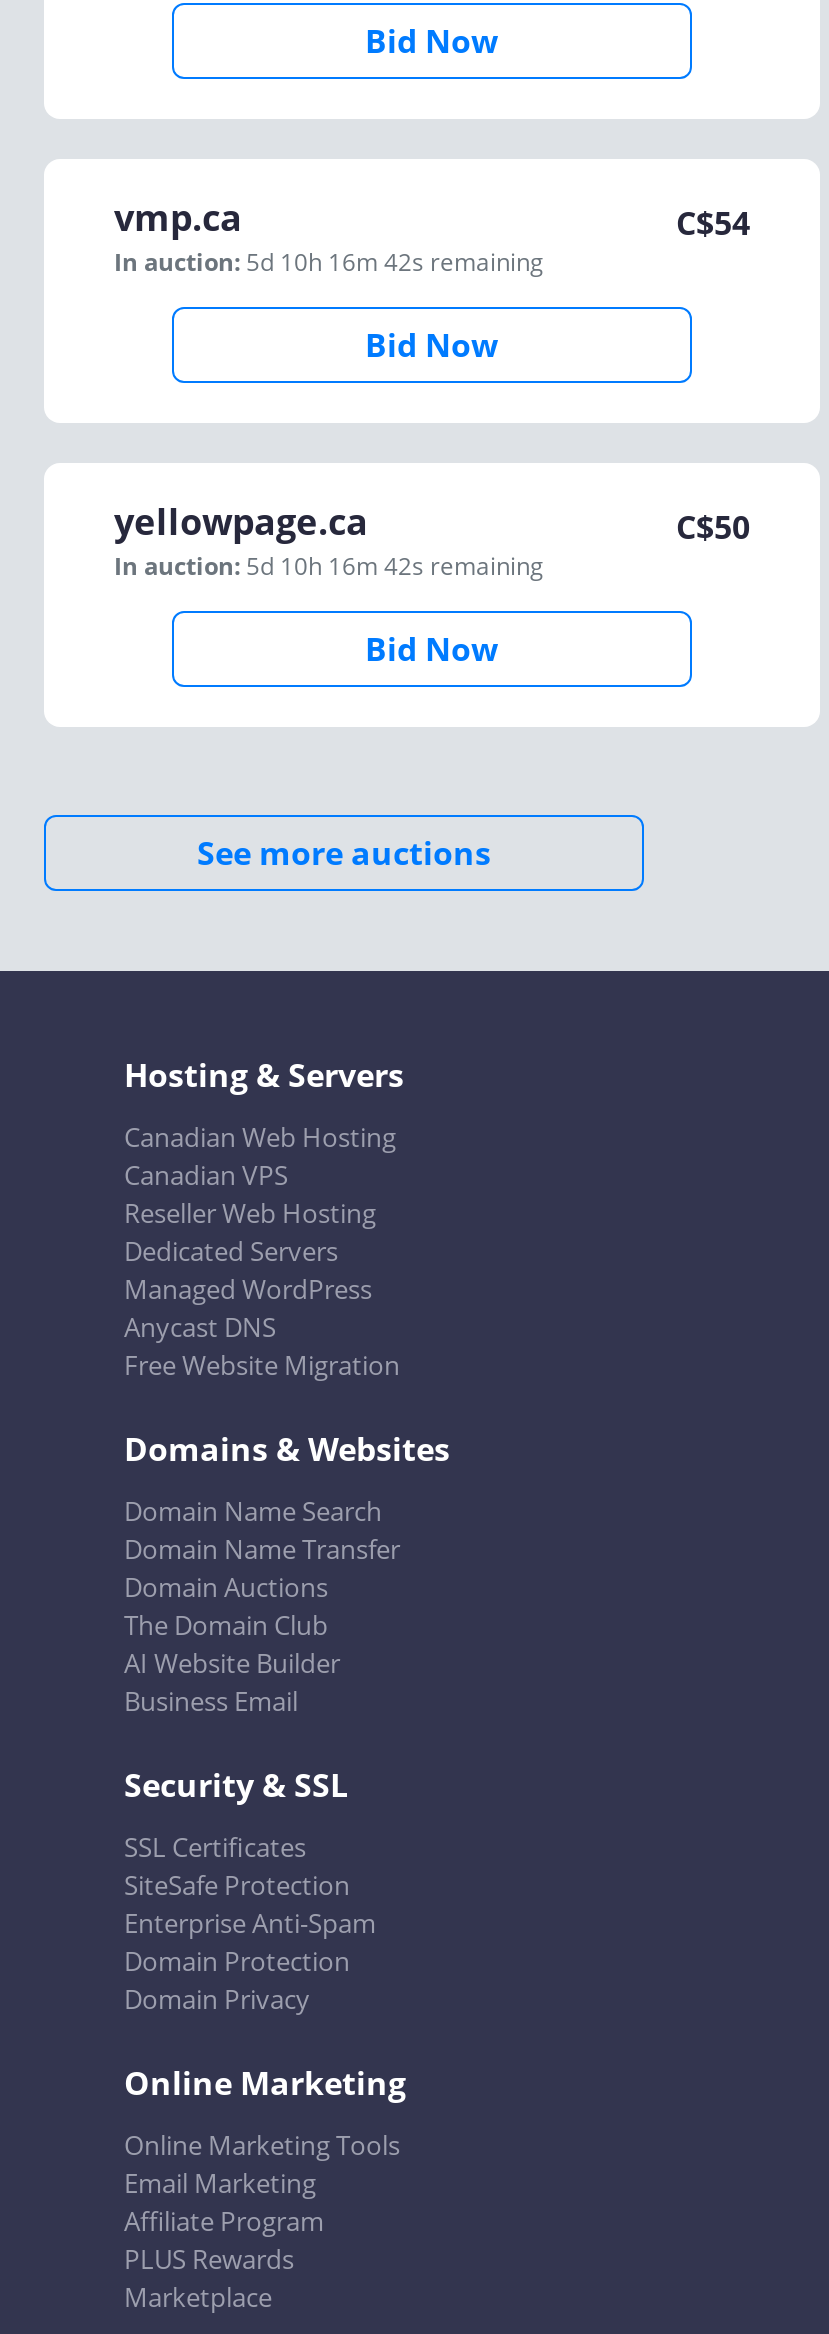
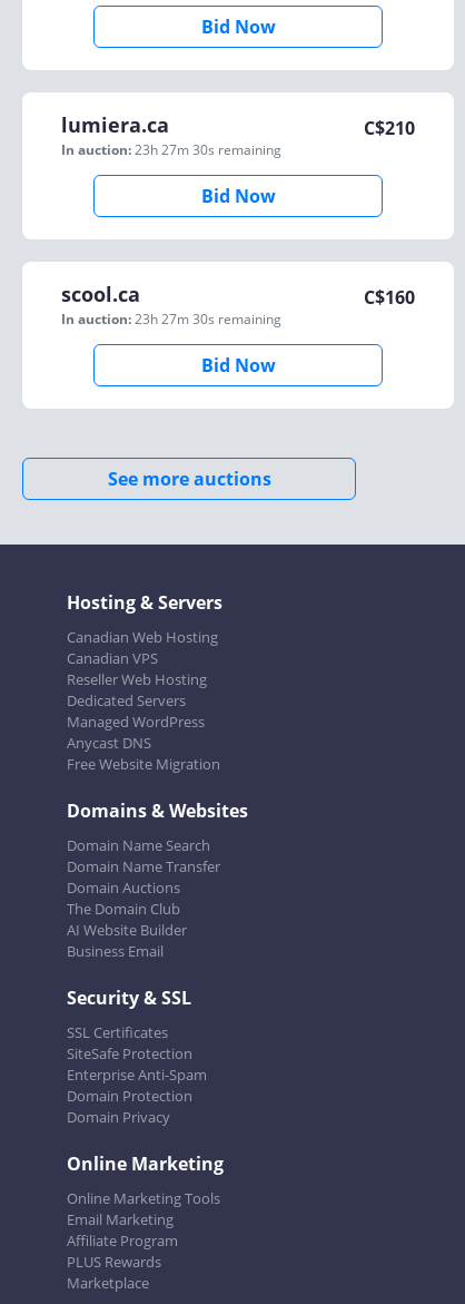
- vmp.ca
- In auction: 5d 10h 16m 42s remaining
+ lumiera.ca
+ In auction: 23h 27m 30s remaining

- C$54
+ C$210

- yellowpage.ca
- In auction: 5d 10h 16m 42s remaining
+ scool.ca
+ In auction: 23h 27m 30s remaining

- C$50
+ C$160
